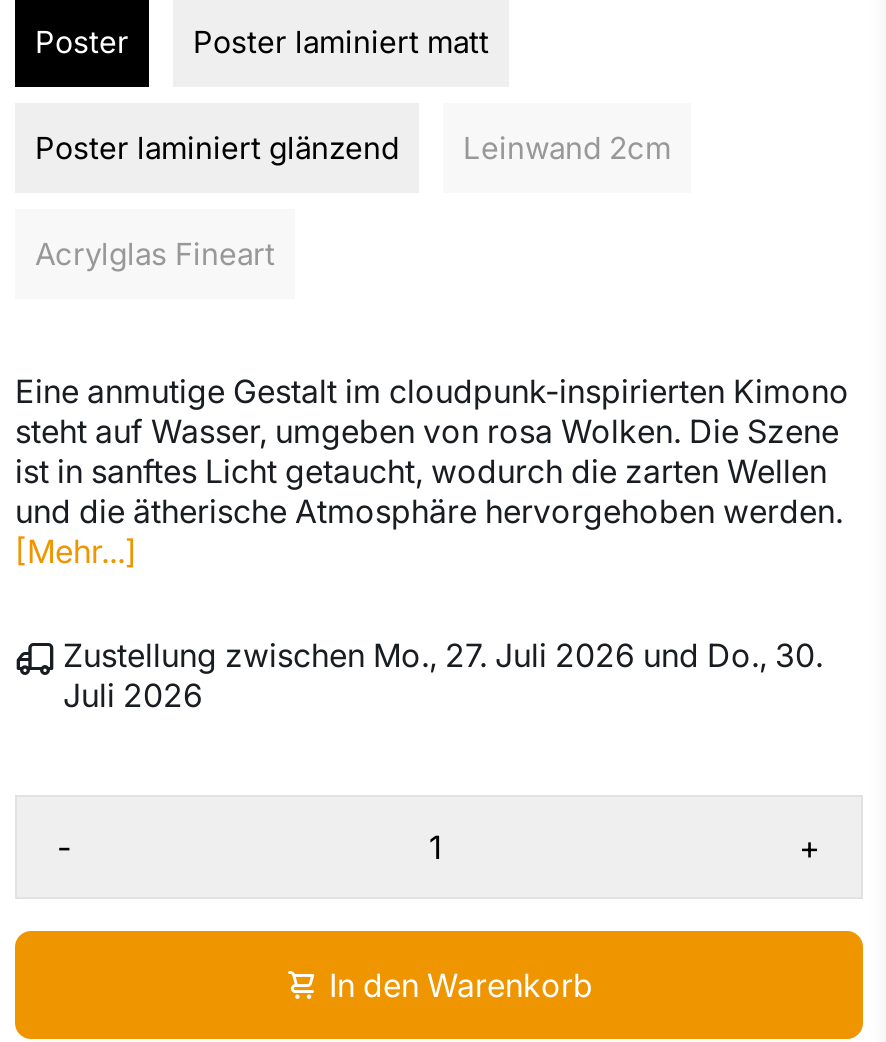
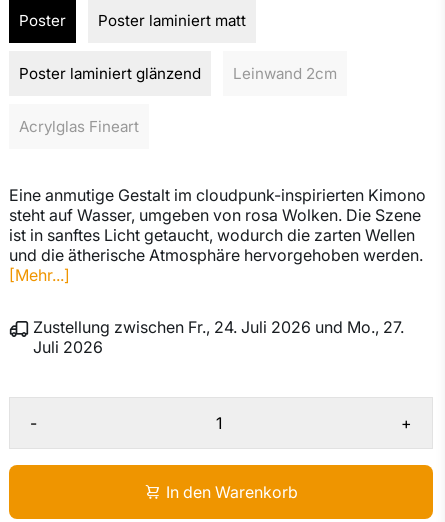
- Zustellung zwischen Mo., 27. Juli 2026 und Do., 30.
+ Zustellung zwischen Fr., 24. Juli 2026 und Mo., 27.
